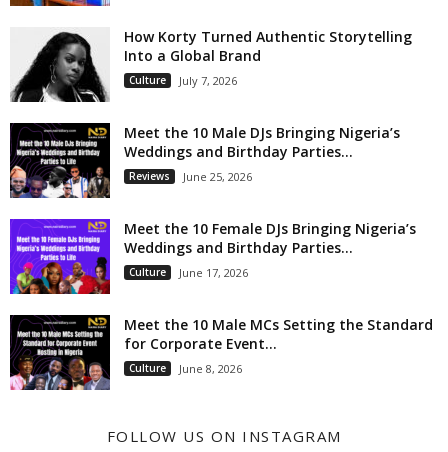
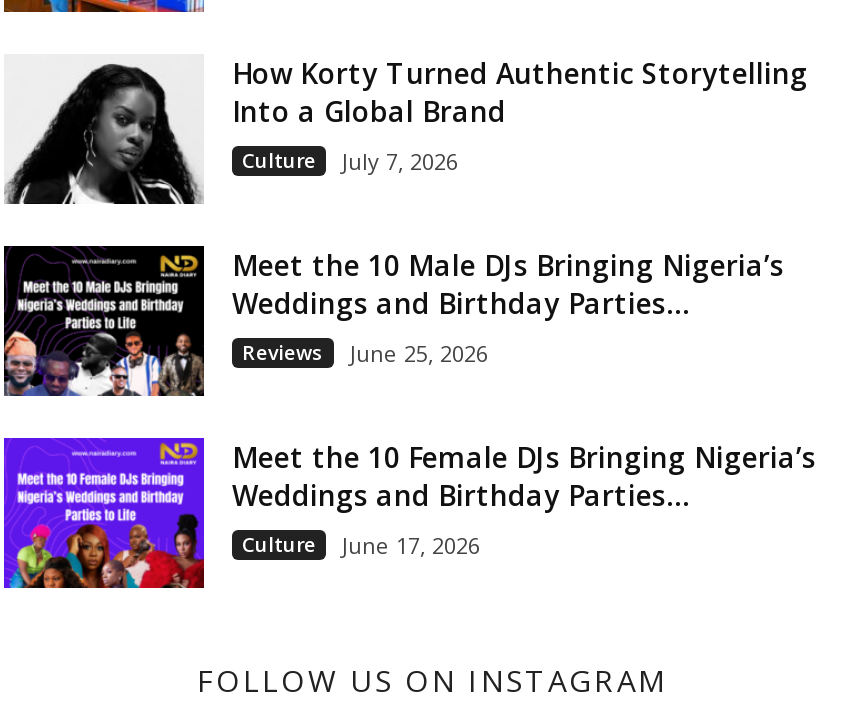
- [image]
- Meet the 10 Male MCs Setting the Standard
- for Corporate Event...
- Culture
- June 8, 2026
